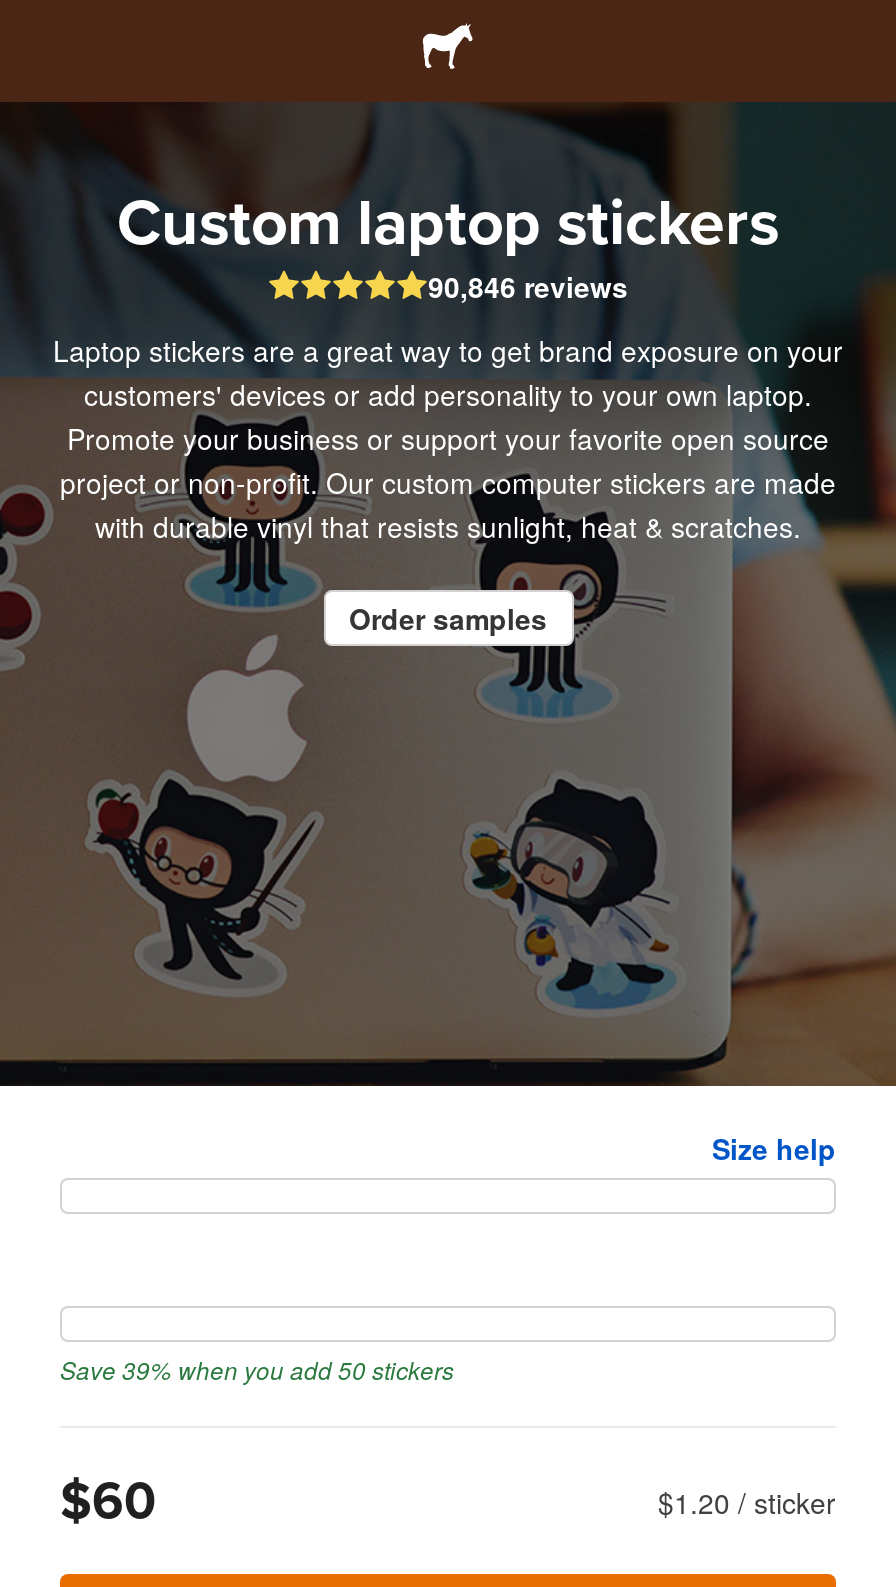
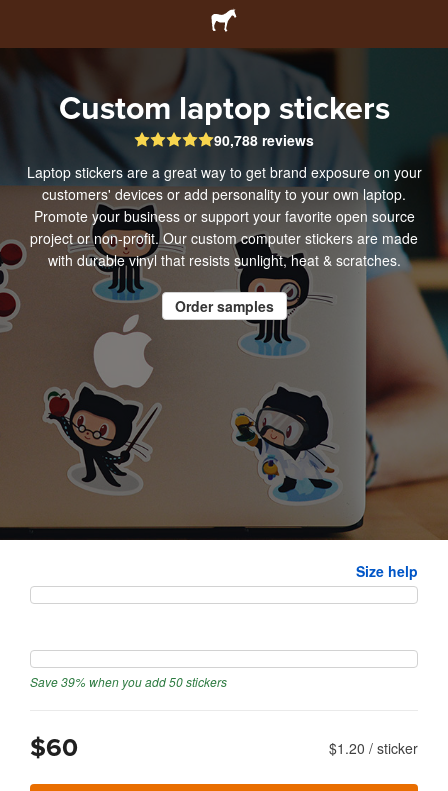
- 90,846 reviews
+ 90,788 reviews
